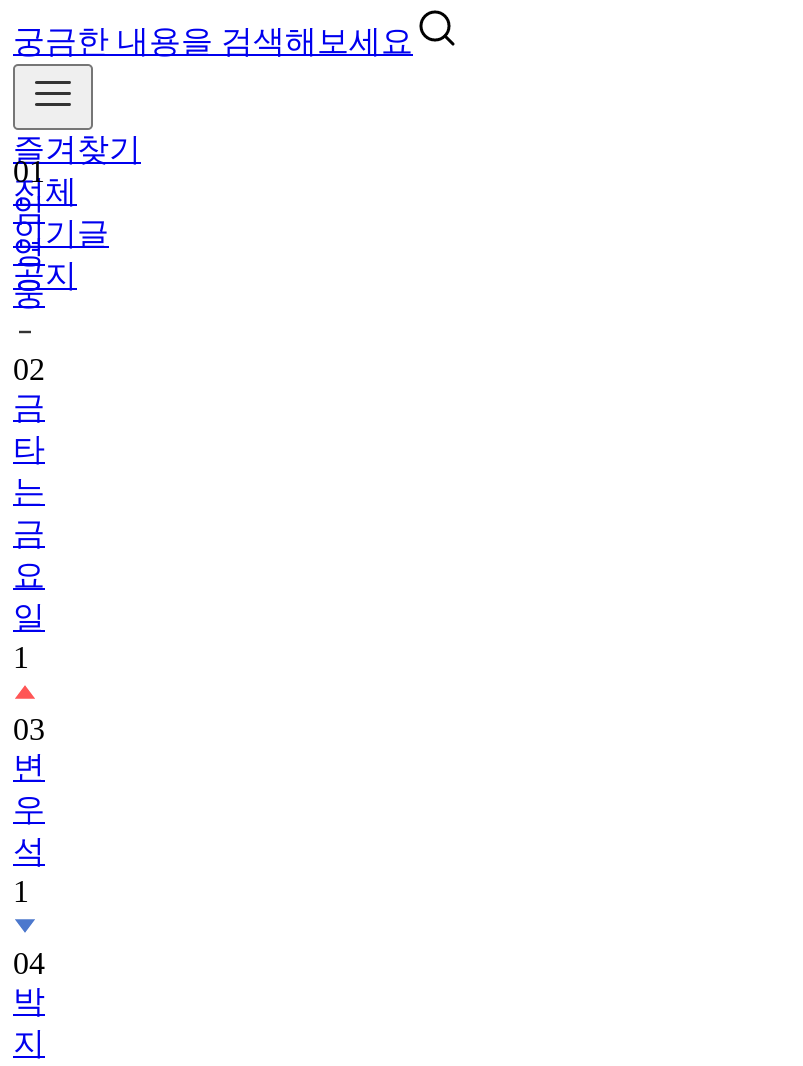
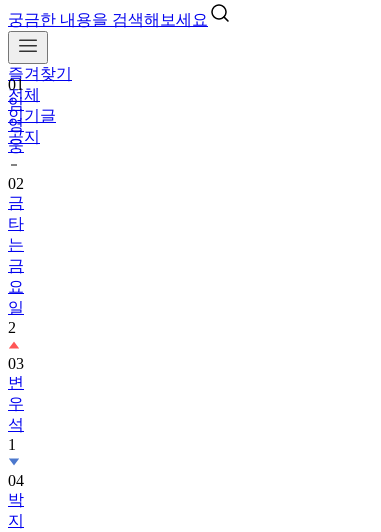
- 1
+ 2
